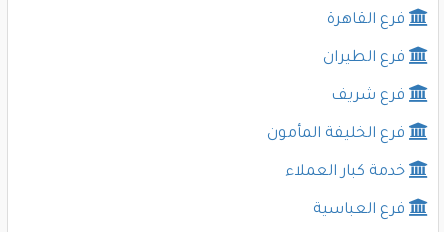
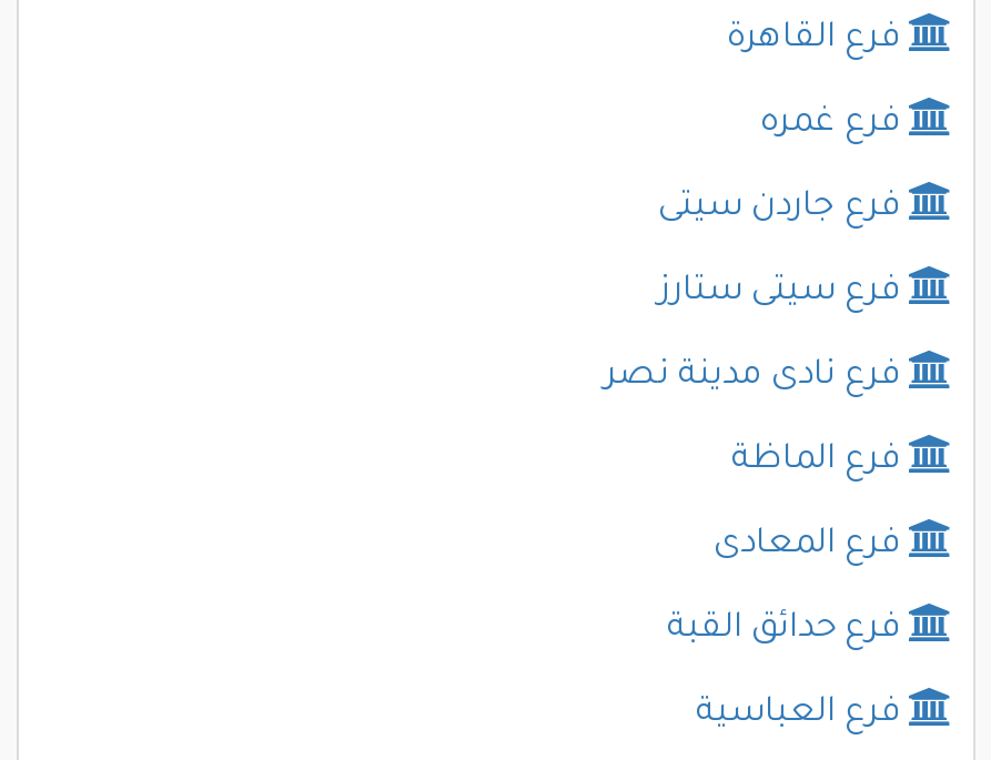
- فرع الطيران
- فرع شريف
- فرع الخليفة المأمون
- خدمة كبار العملاء
+ فرع غمره
+ فرع جاردن سيتى
+ فرع سيتى ستارز
+ فرع نادى مدينة نصر
+ فرع الماظة
+ فرع المعادى
+ فرع حدائق القبة
